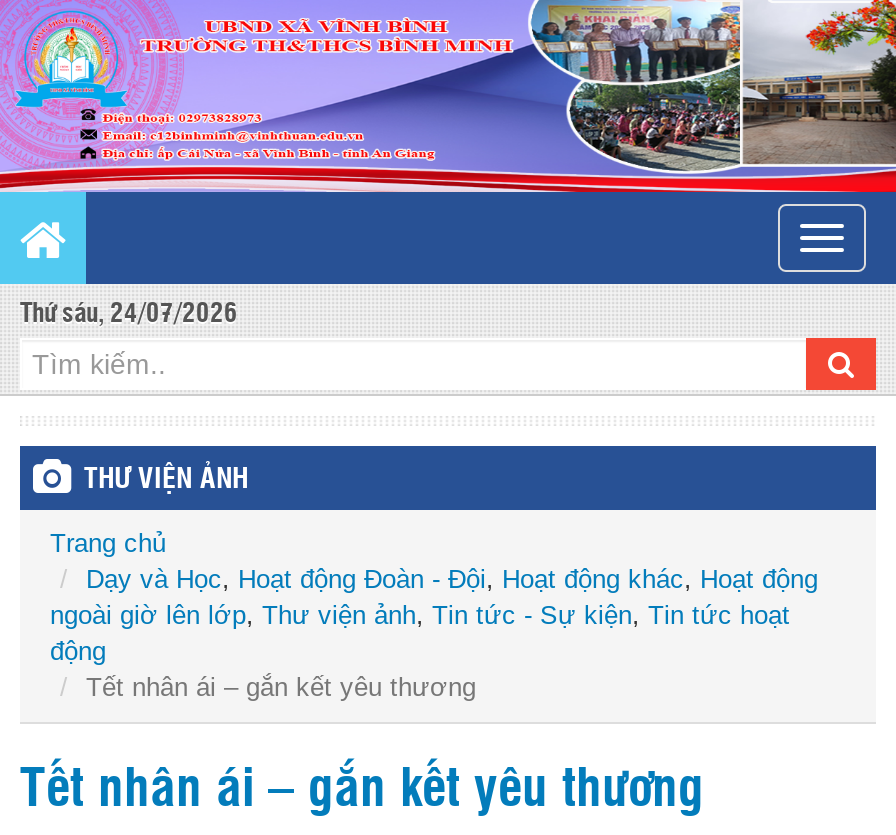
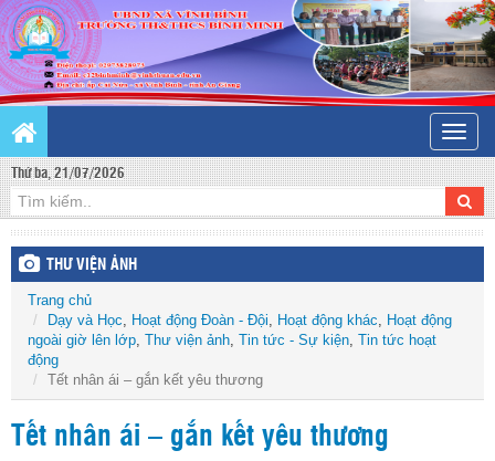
- Thứ sáu, 24/07/2026
+ Thứ ba, 21/07/2026
